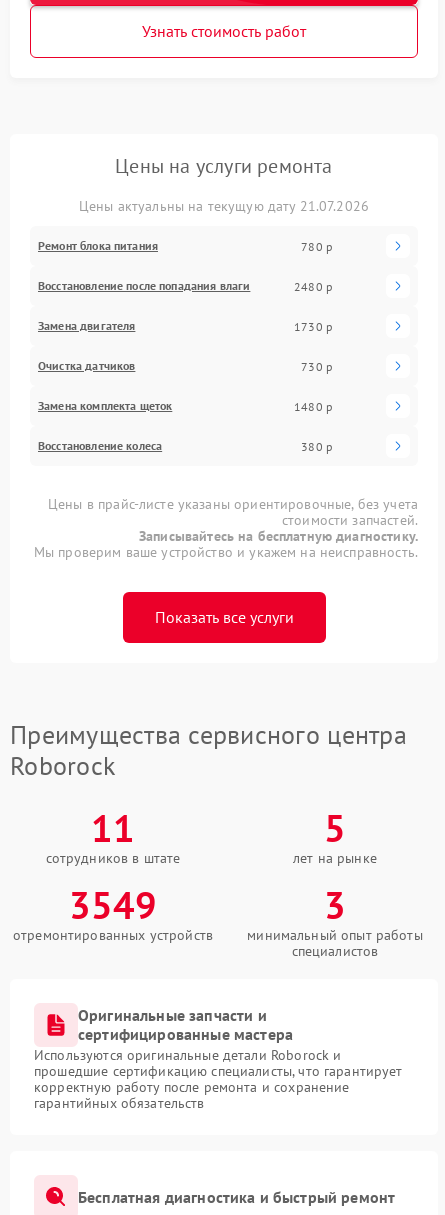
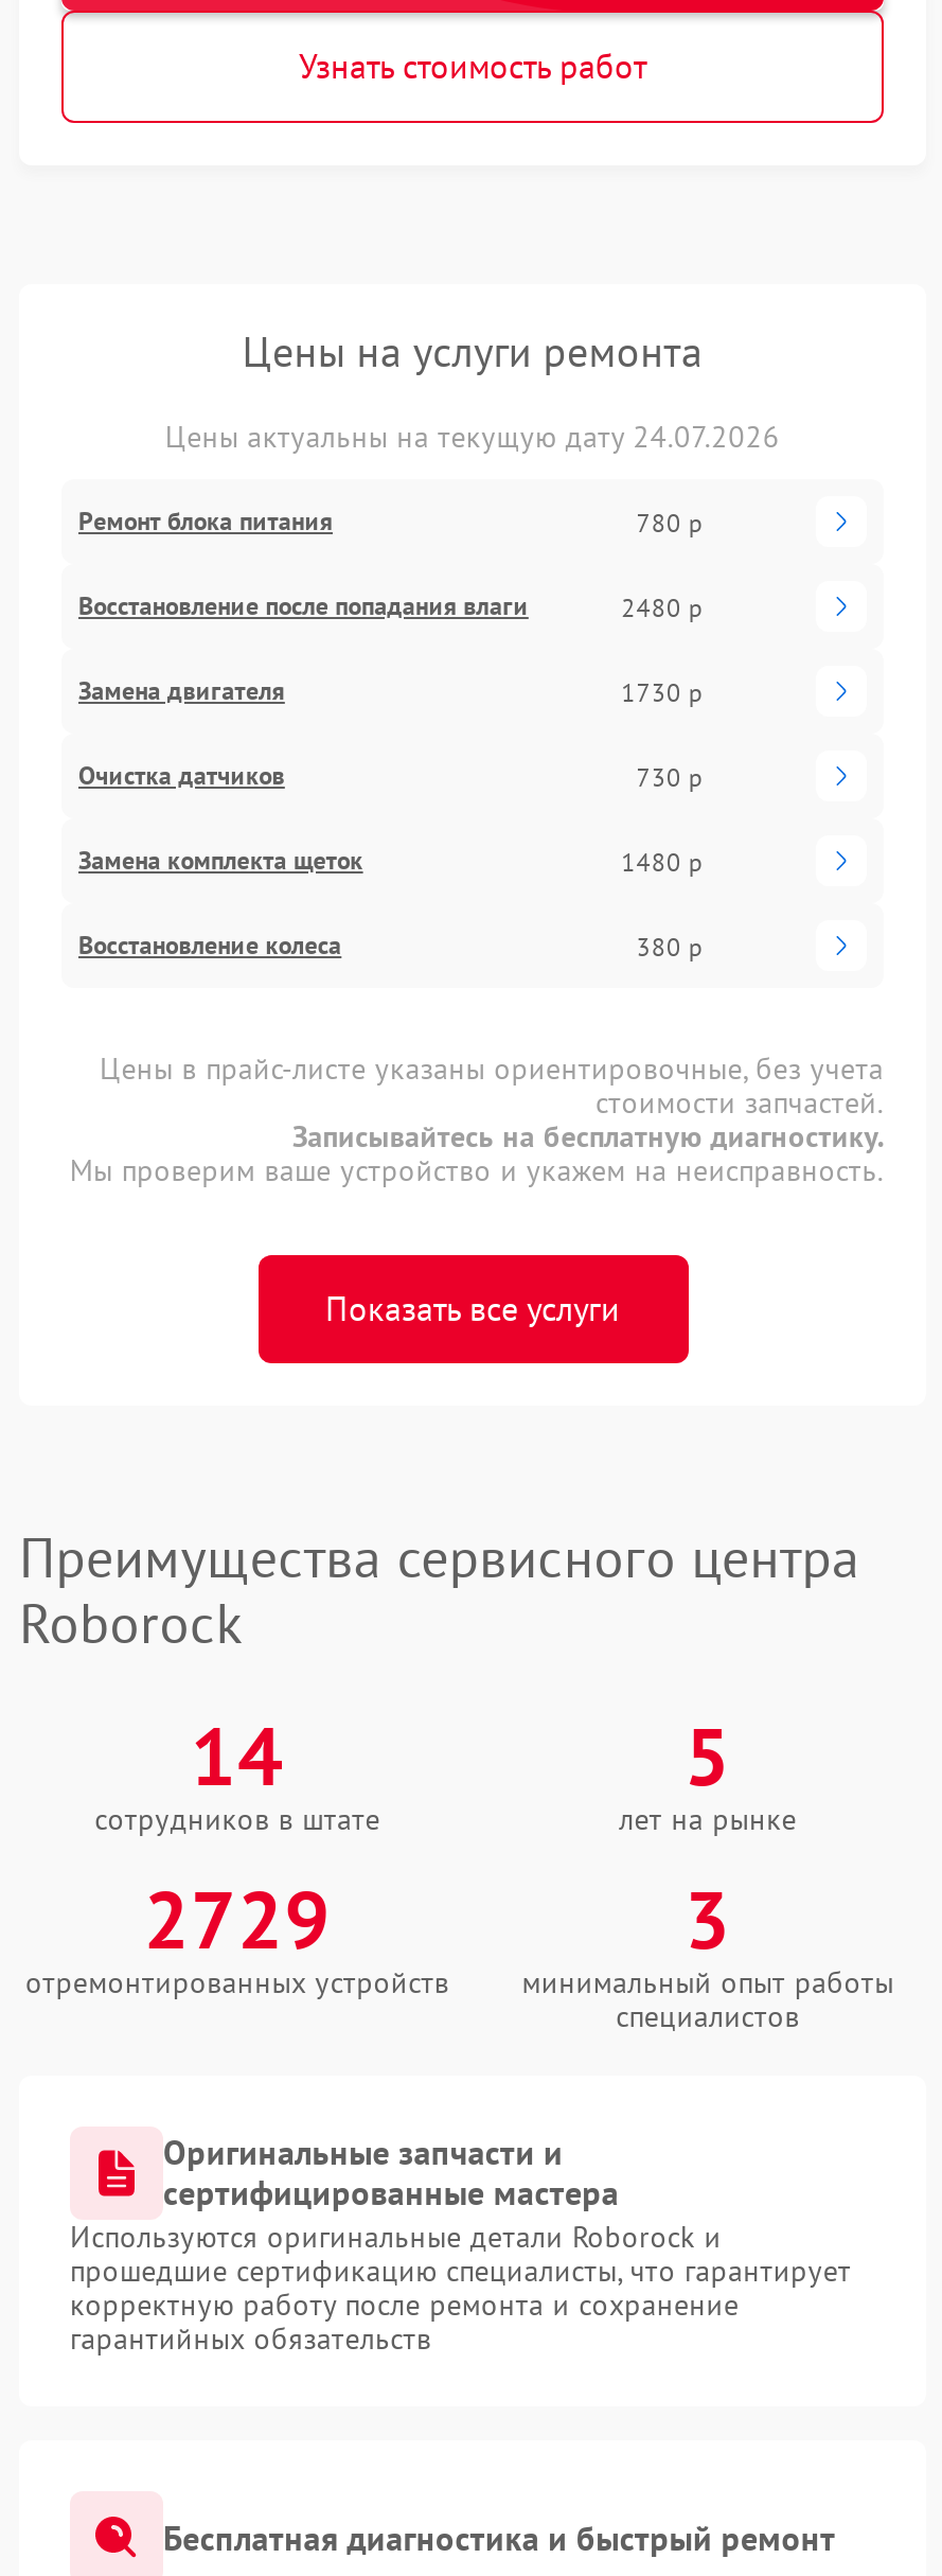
- Цены актуальны на текущую дату 21.07.2026
+ Цены актуальны на текущую дату 24.07.2026

- 11
+ 14

- 3549
+ 2729
